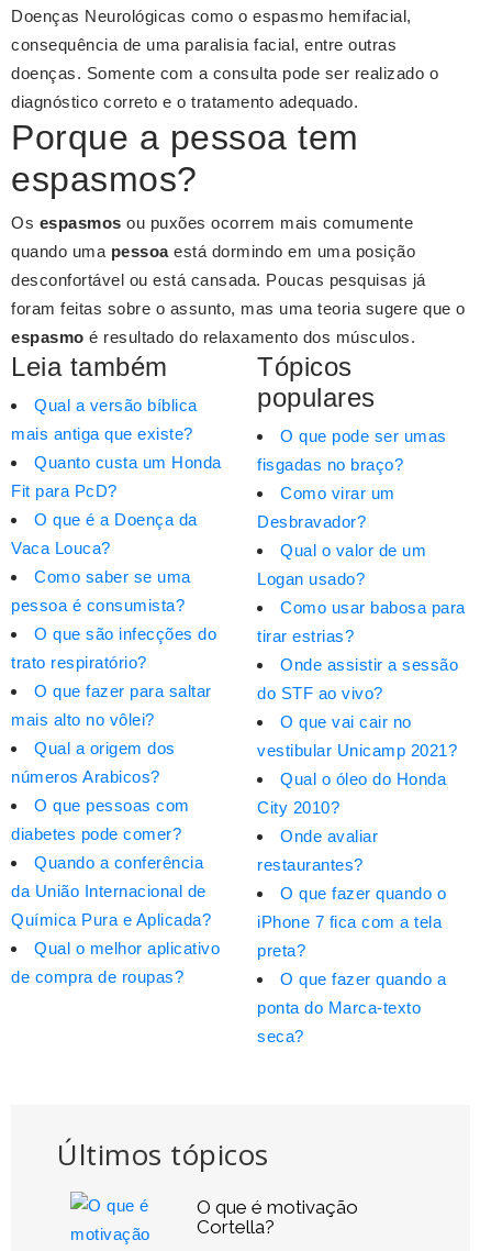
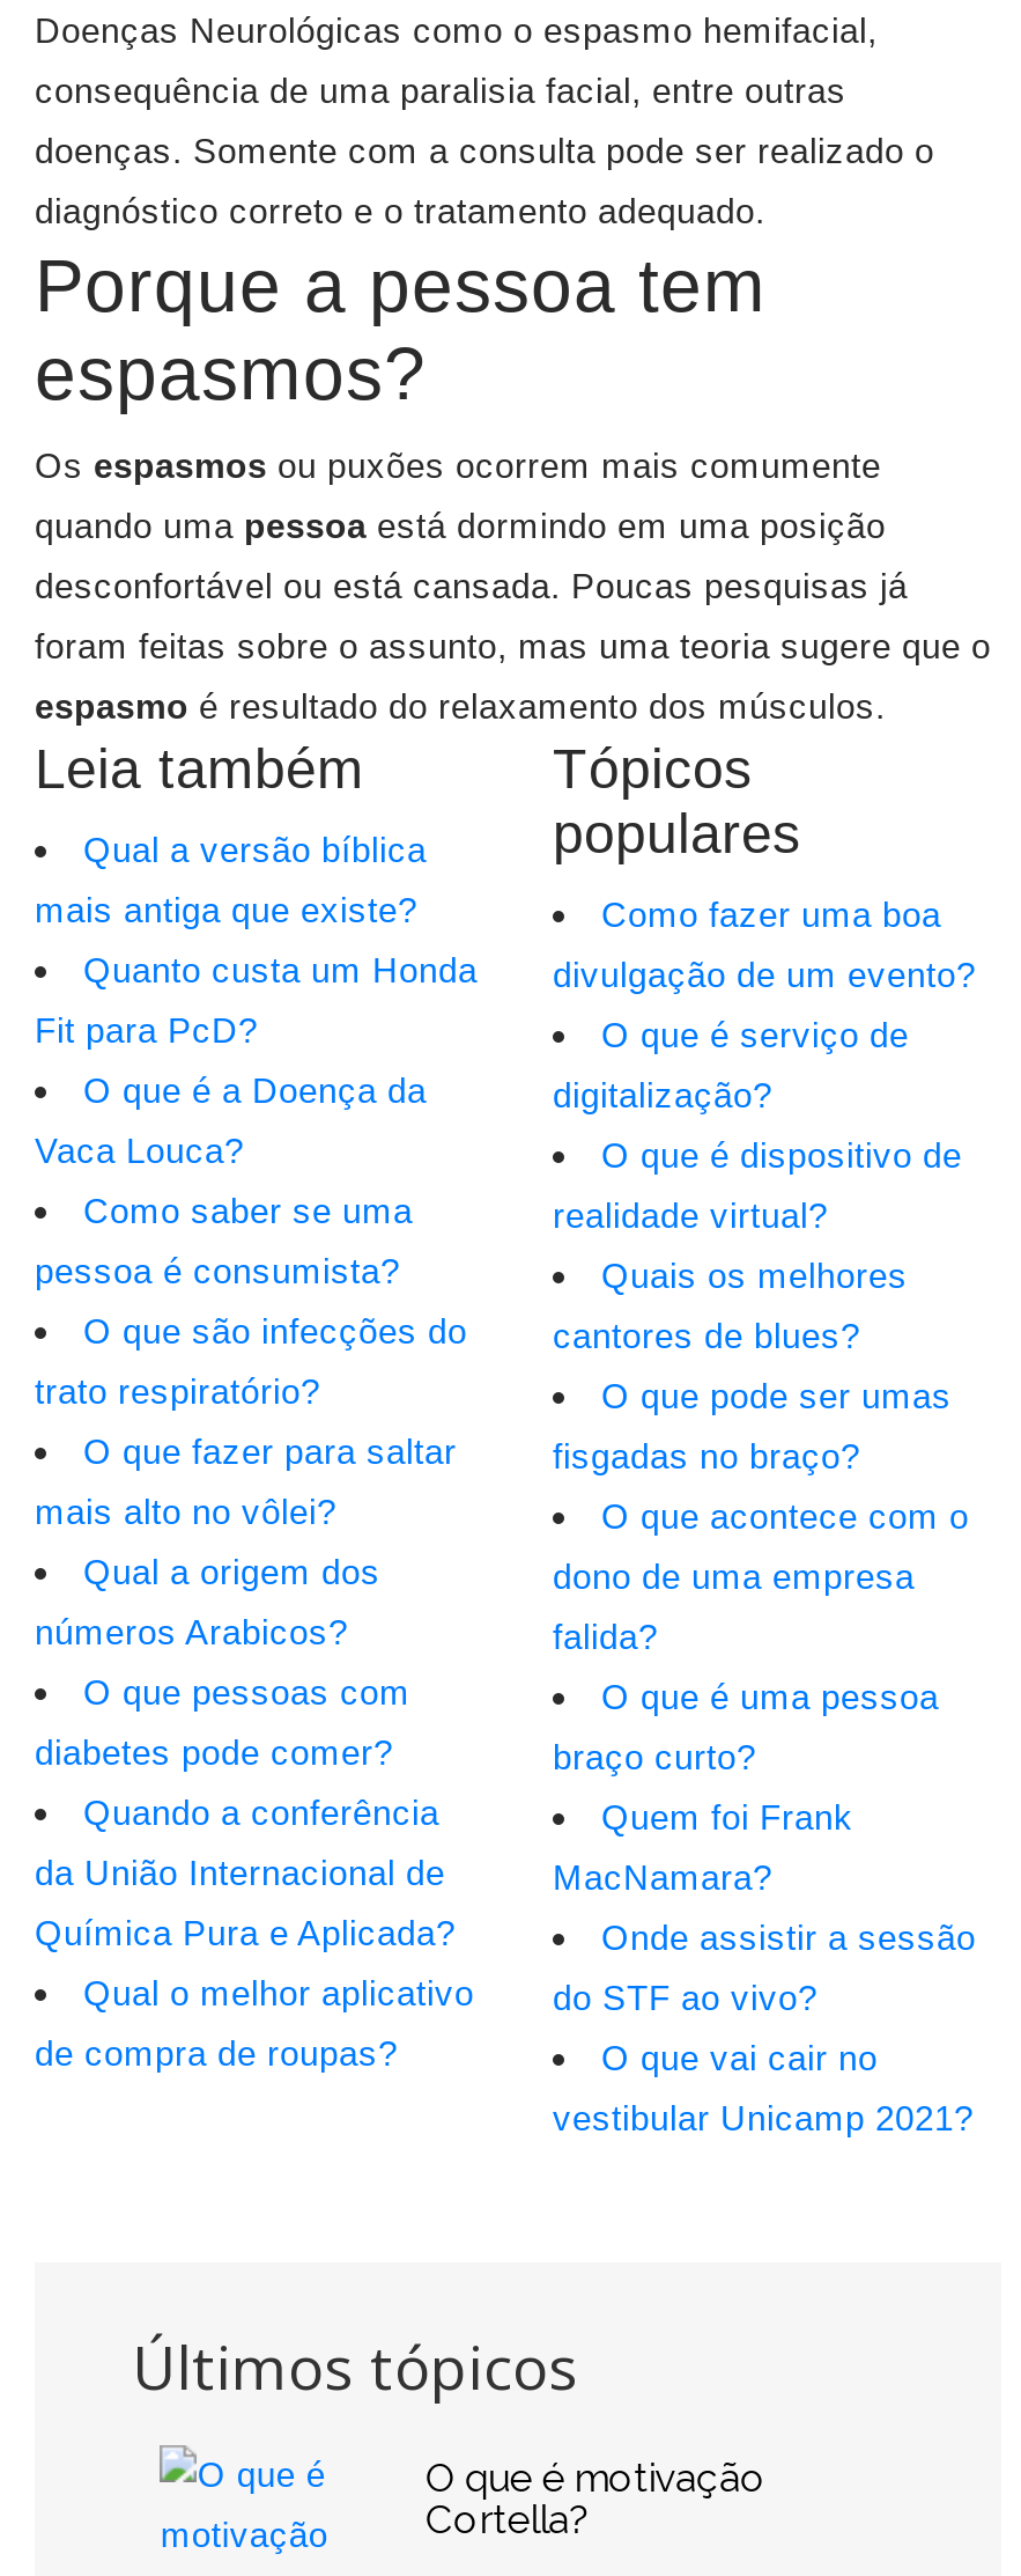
moved down: O que pode ser umas | fisgadas no braço?

+ Como fazer uma boa
+ divulgação de um evento?
+ O que é serviço de
+ digitalização?
+ O que é dispositivo de
+ realidade virtual?
+ Quais os melhores
+ cantores de blues?

- Como virar um
- Desbravador?
- Qual o valor de um
- Logan usado?
- Como usar babosa para
- tirar estrias?
+ O que acontece com o
+ dono de uma empresa
+ falida?
+ O que é uma pessoa
+ braço curto?
+ Quem foi Frank
+ MacNamara?

moved down: Onde assistir a sessão | do STF ao vivo? | O que vai cair no | vestibular Unicamp 2021?

- Qual o óleo do Honda
- City 2010?
- Onde avaliar
- restaurantes?
- O que fazer quando o
- iPhone 7 fica com a tela
- preta?
- O que fazer quando a
- ponta do Marca-texto
- seca?
